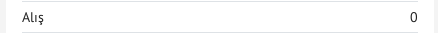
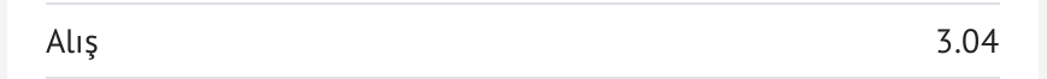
- 0
+ 3.04
